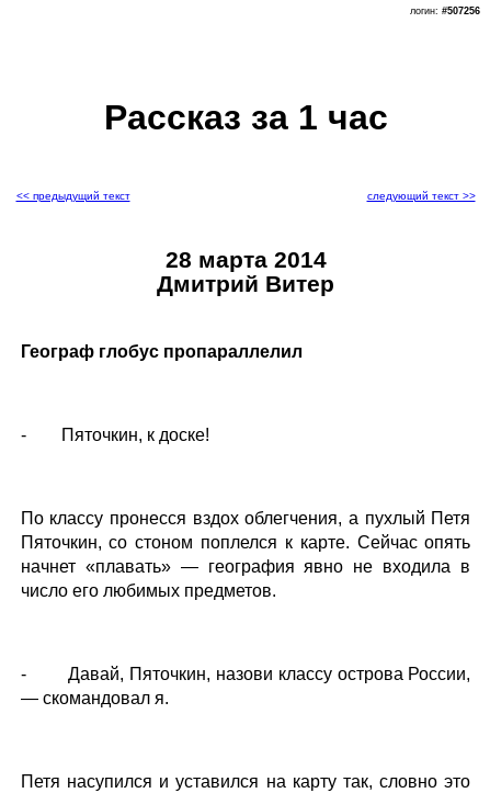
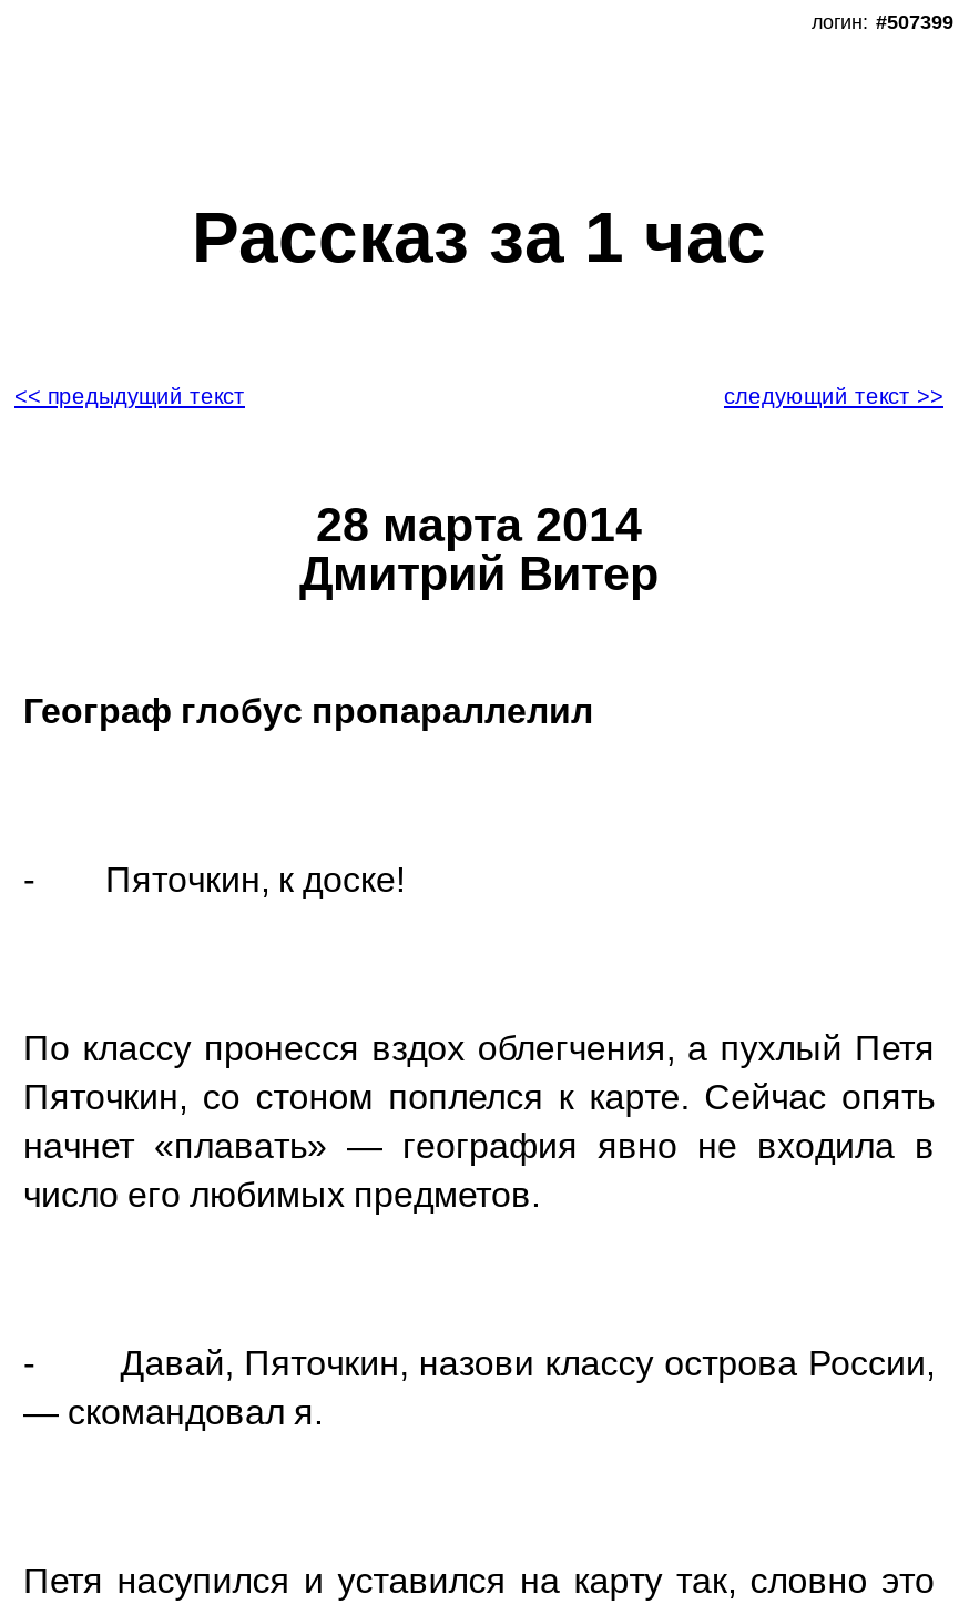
- логин: #507256
+ логин: #507399
